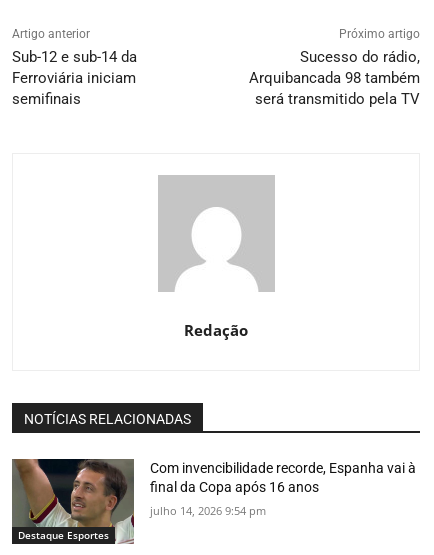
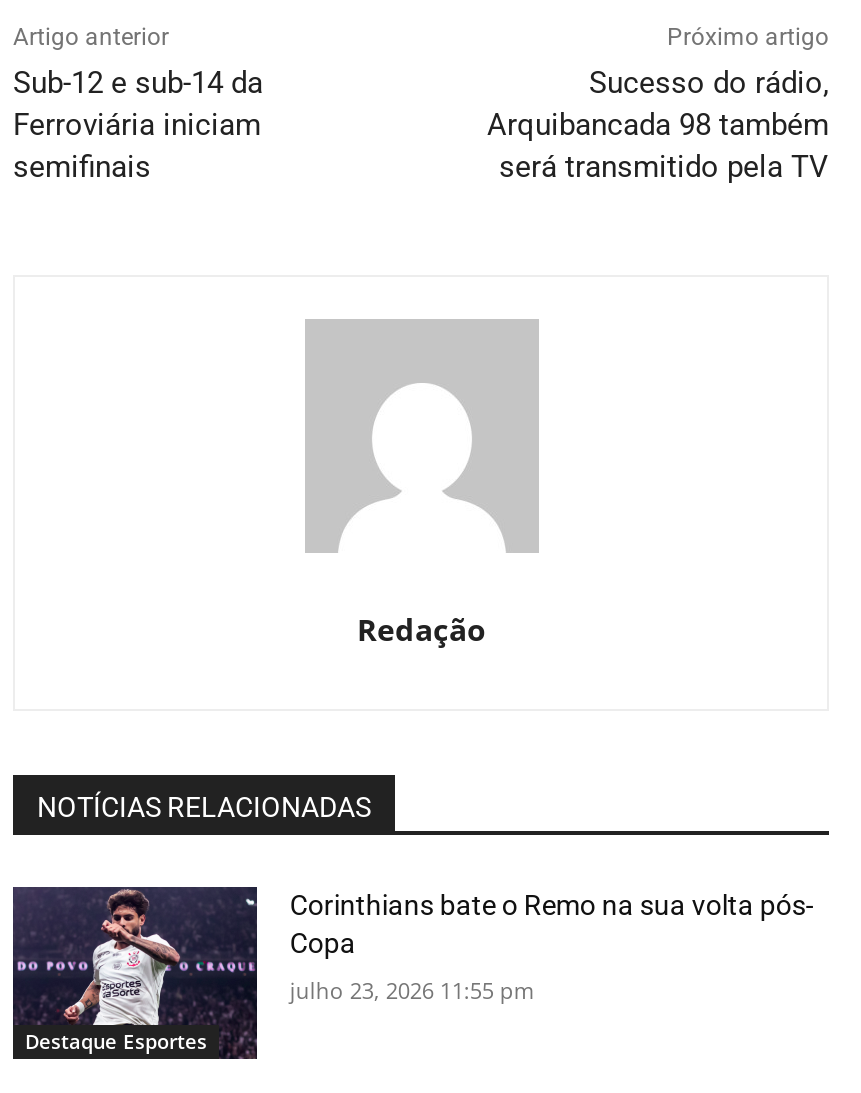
- [image]
- Com invencibilidade recorde, Espanha vai à
- final da Copa após 16 anos
+ [image]
+ Corinthians bate o Remo na sua volta pós-
+ Copa

- julho 14, 2026 9:54 pm
+ julho 23, 2026 11:55 pm
